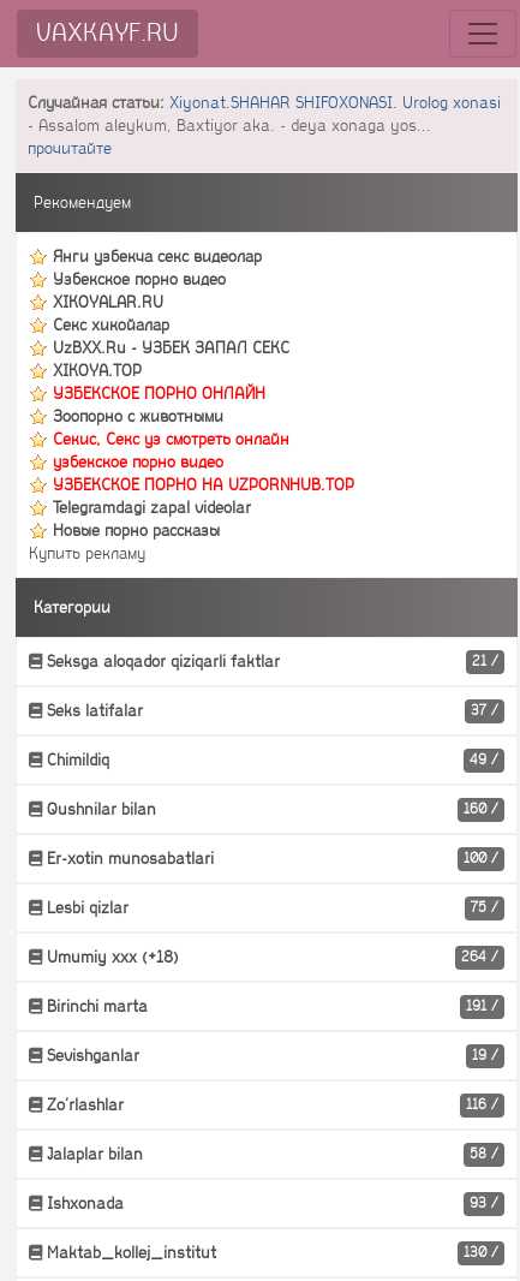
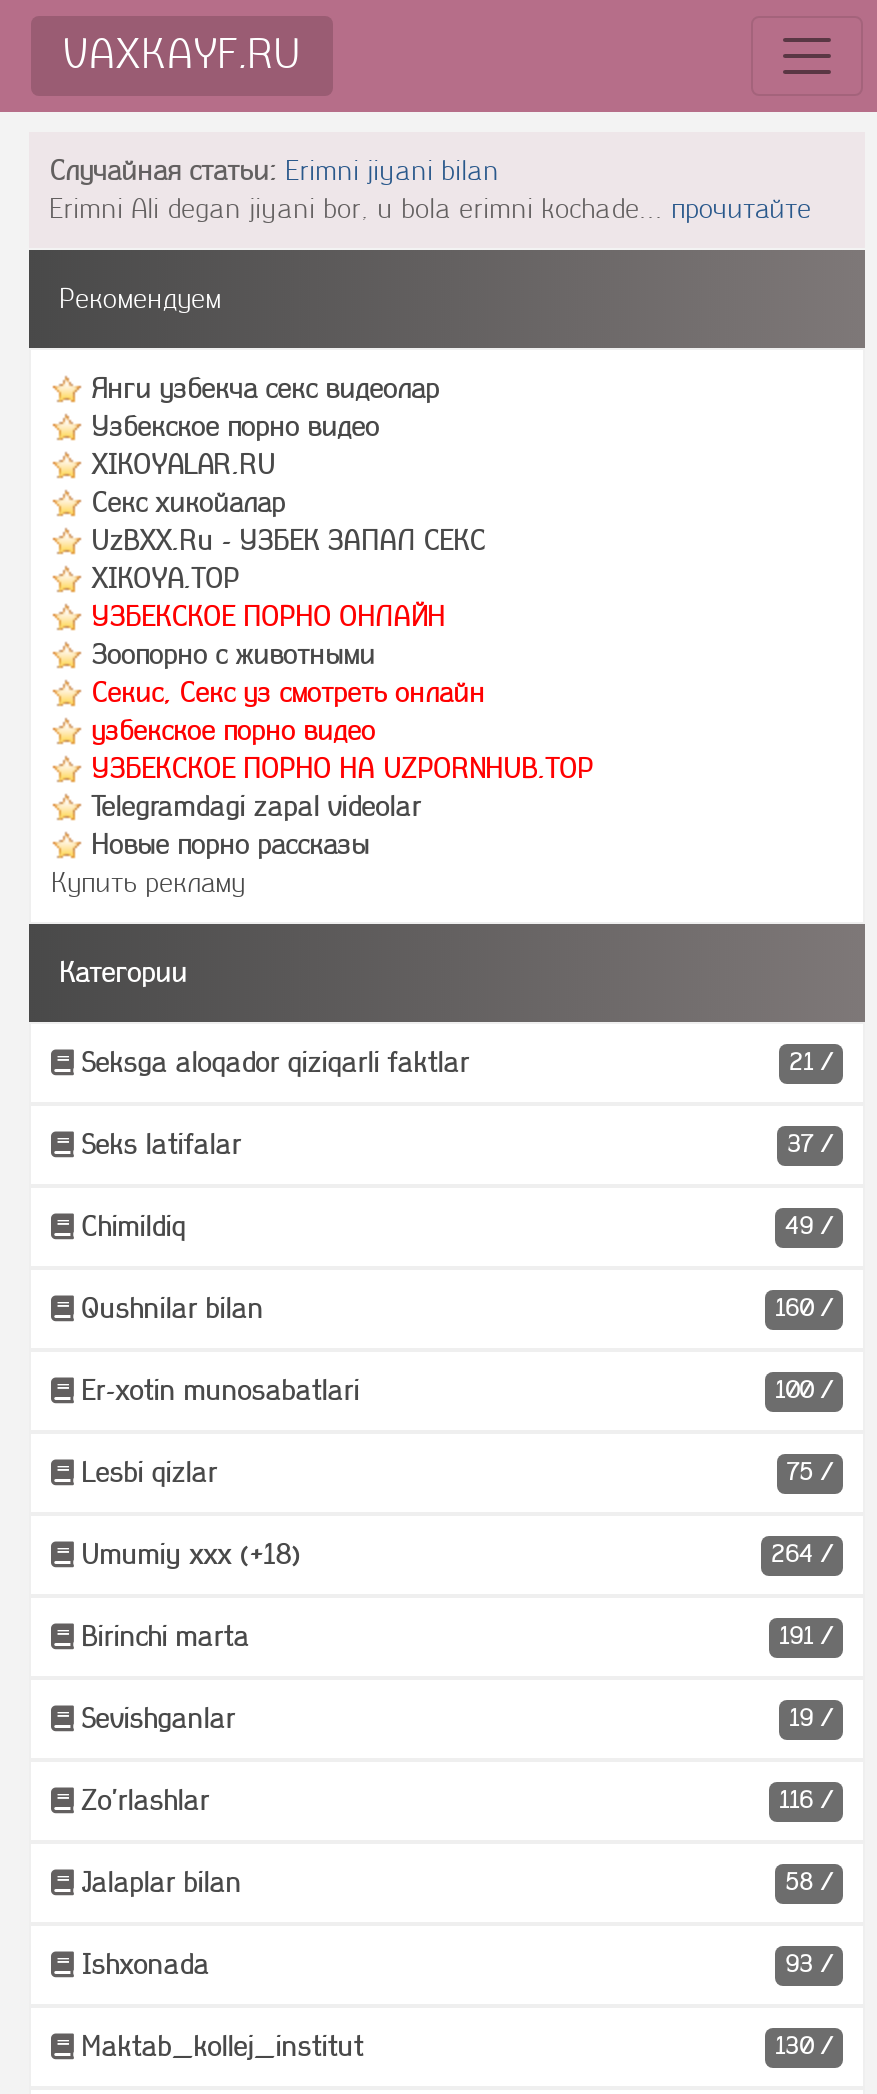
- Случайная статьи: Xiyonat.SHAHAR SHIFOXONASI. Urolog xonasi
- - Assalom aleykum, Baxtiyor aka. - deya xonaga yos...
- прочитайте
+ Случайная статьи: Erimni jiyani bilan
+ Erimni Ali degan jiyani bor, u bola erimni kochade... прочитайте
